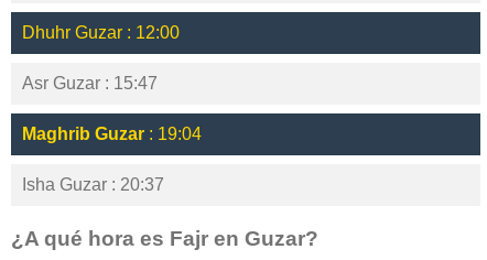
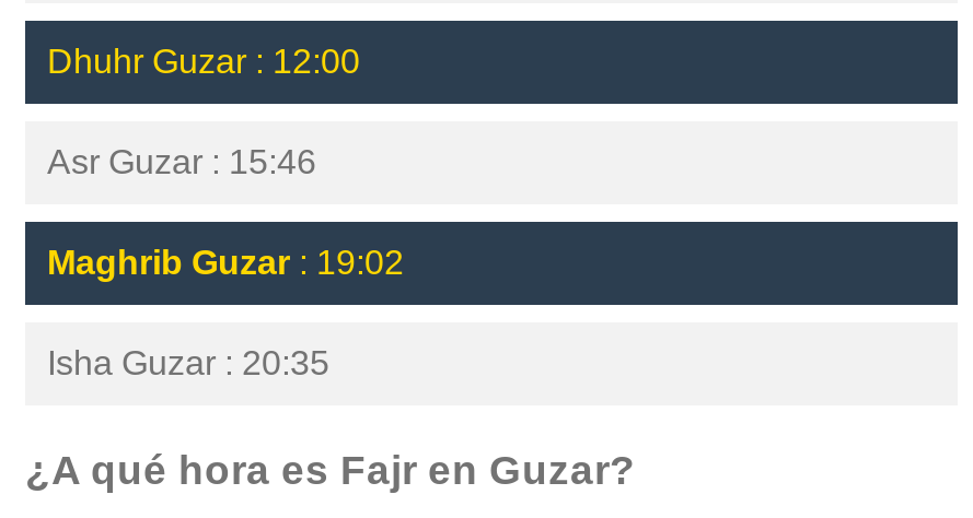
- Asr Guzar : 15:47
+ Asr Guzar : 15:46

- Maghrib Guzar: 19:04
+ Maghrib Guzar: 19:02

- Isha Guzar : 20:37
+ Isha Guzar : 20:35
